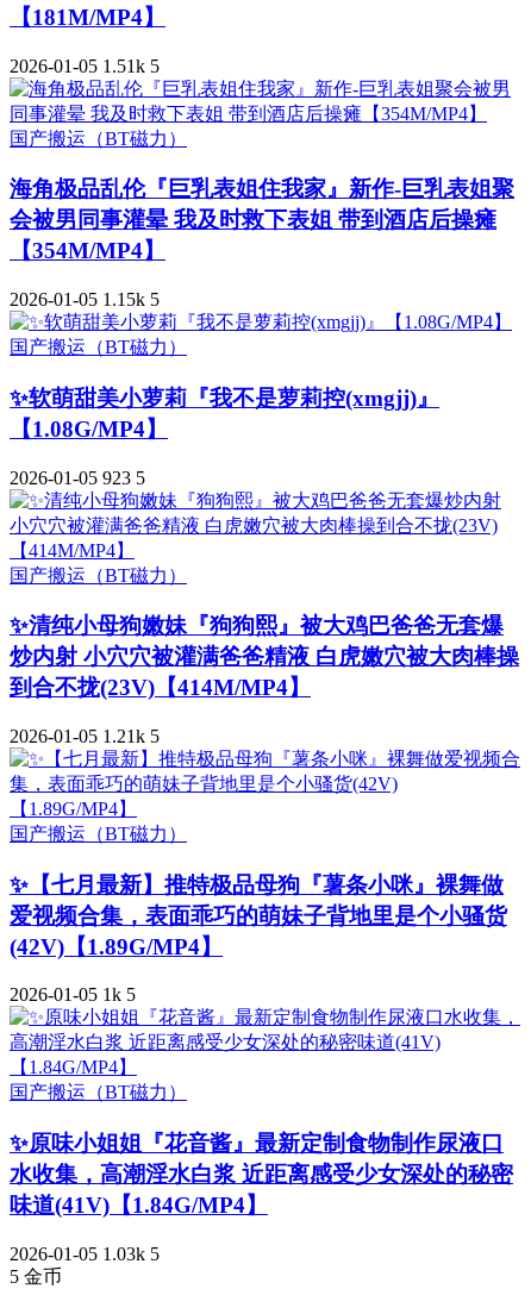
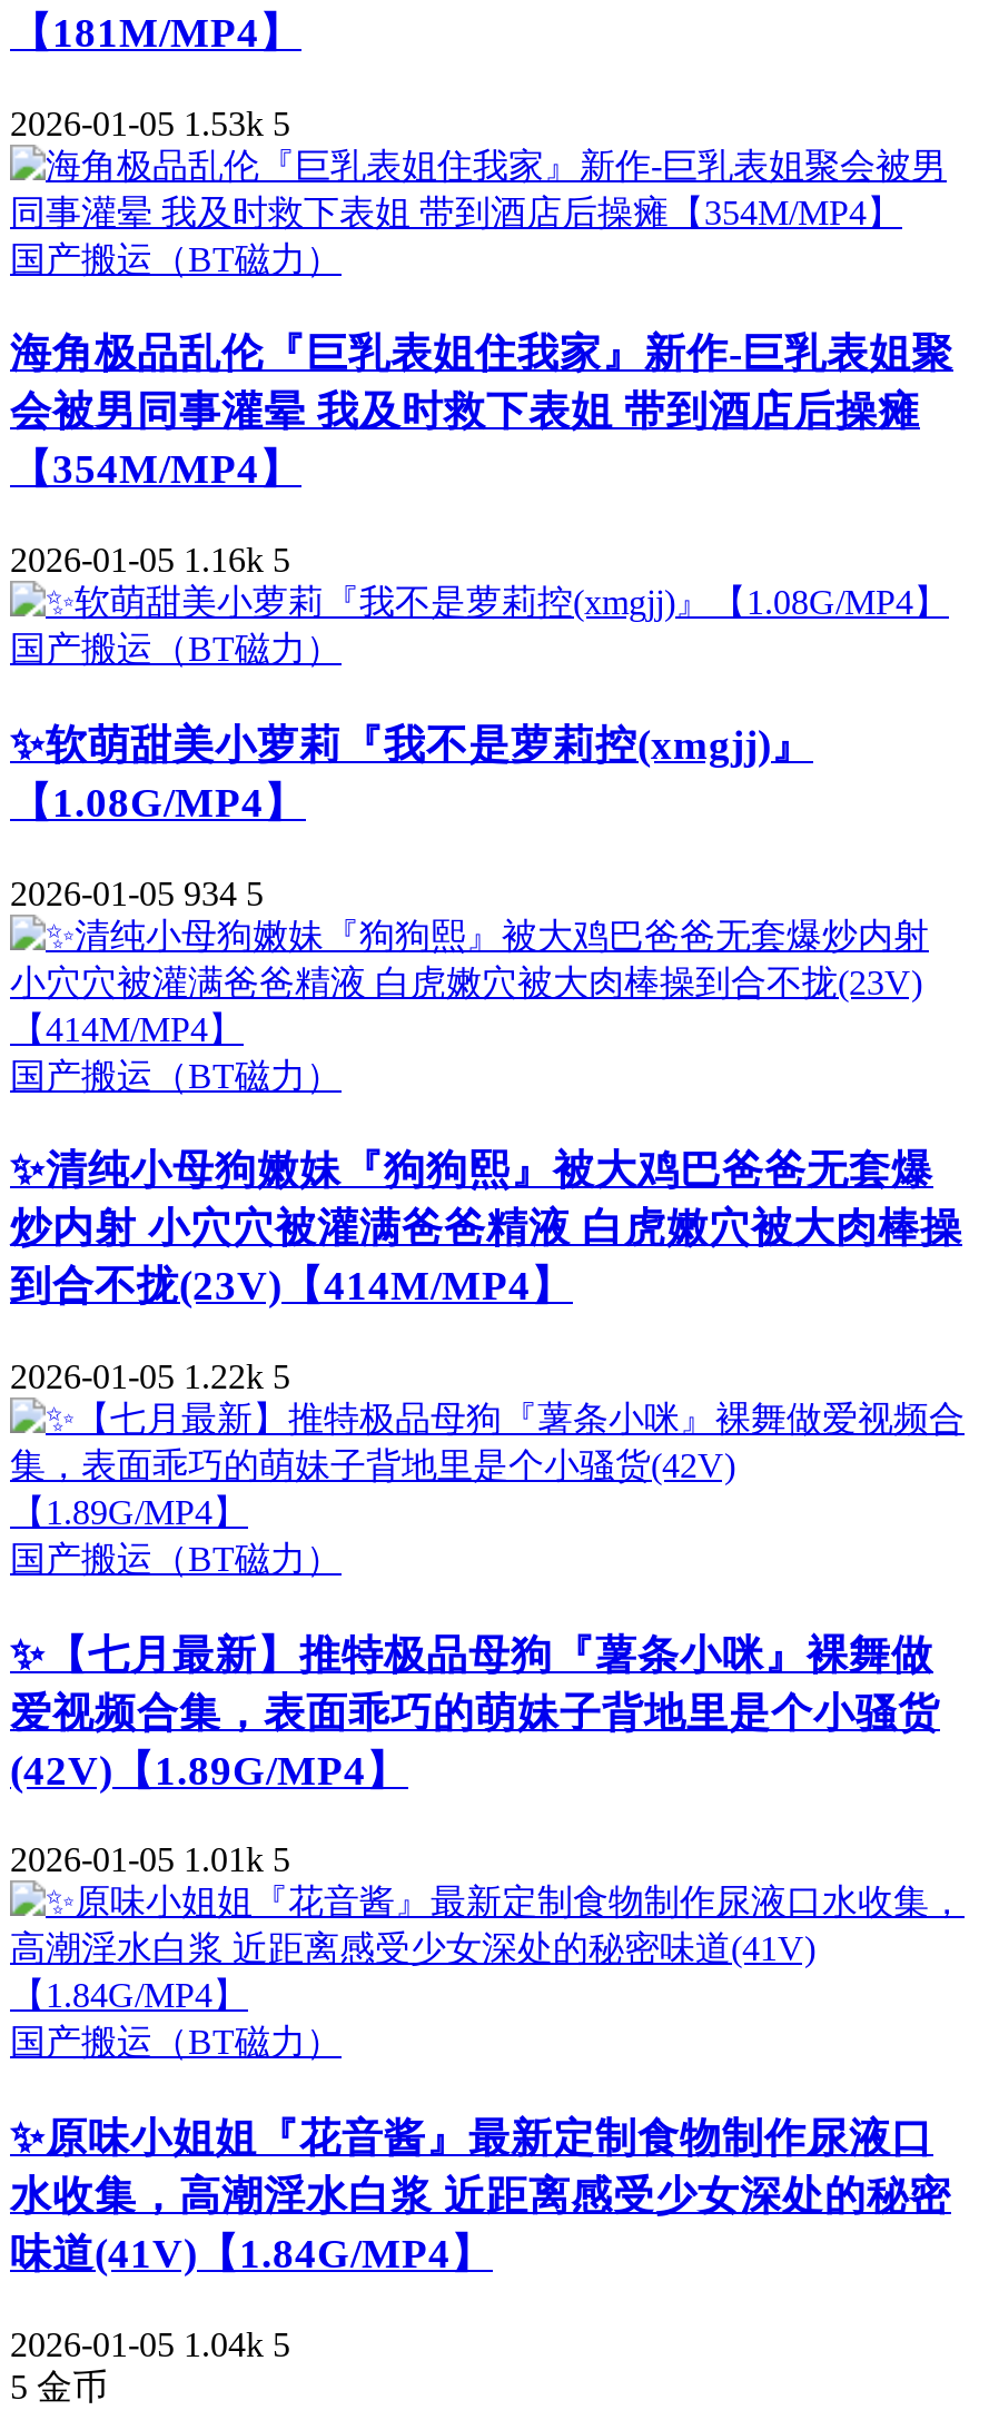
- 2026-01-05 1.51k 5
+ 2026-01-05 1.53k 5

- 2026-01-05 1.15k 5
+ 2026-01-05 1.16k 5

- 2026-01-05 923 5
+ 2026-01-05 934 5

- 2026-01-05 1.21k 5
+ 2026-01-05 1.22k 5

- 2026-01-05 1k 5
+ 2026-01-05 1.01k 5

- 2026-01-05 1.03k 5
+ 2026-01-05 1.04k 5
